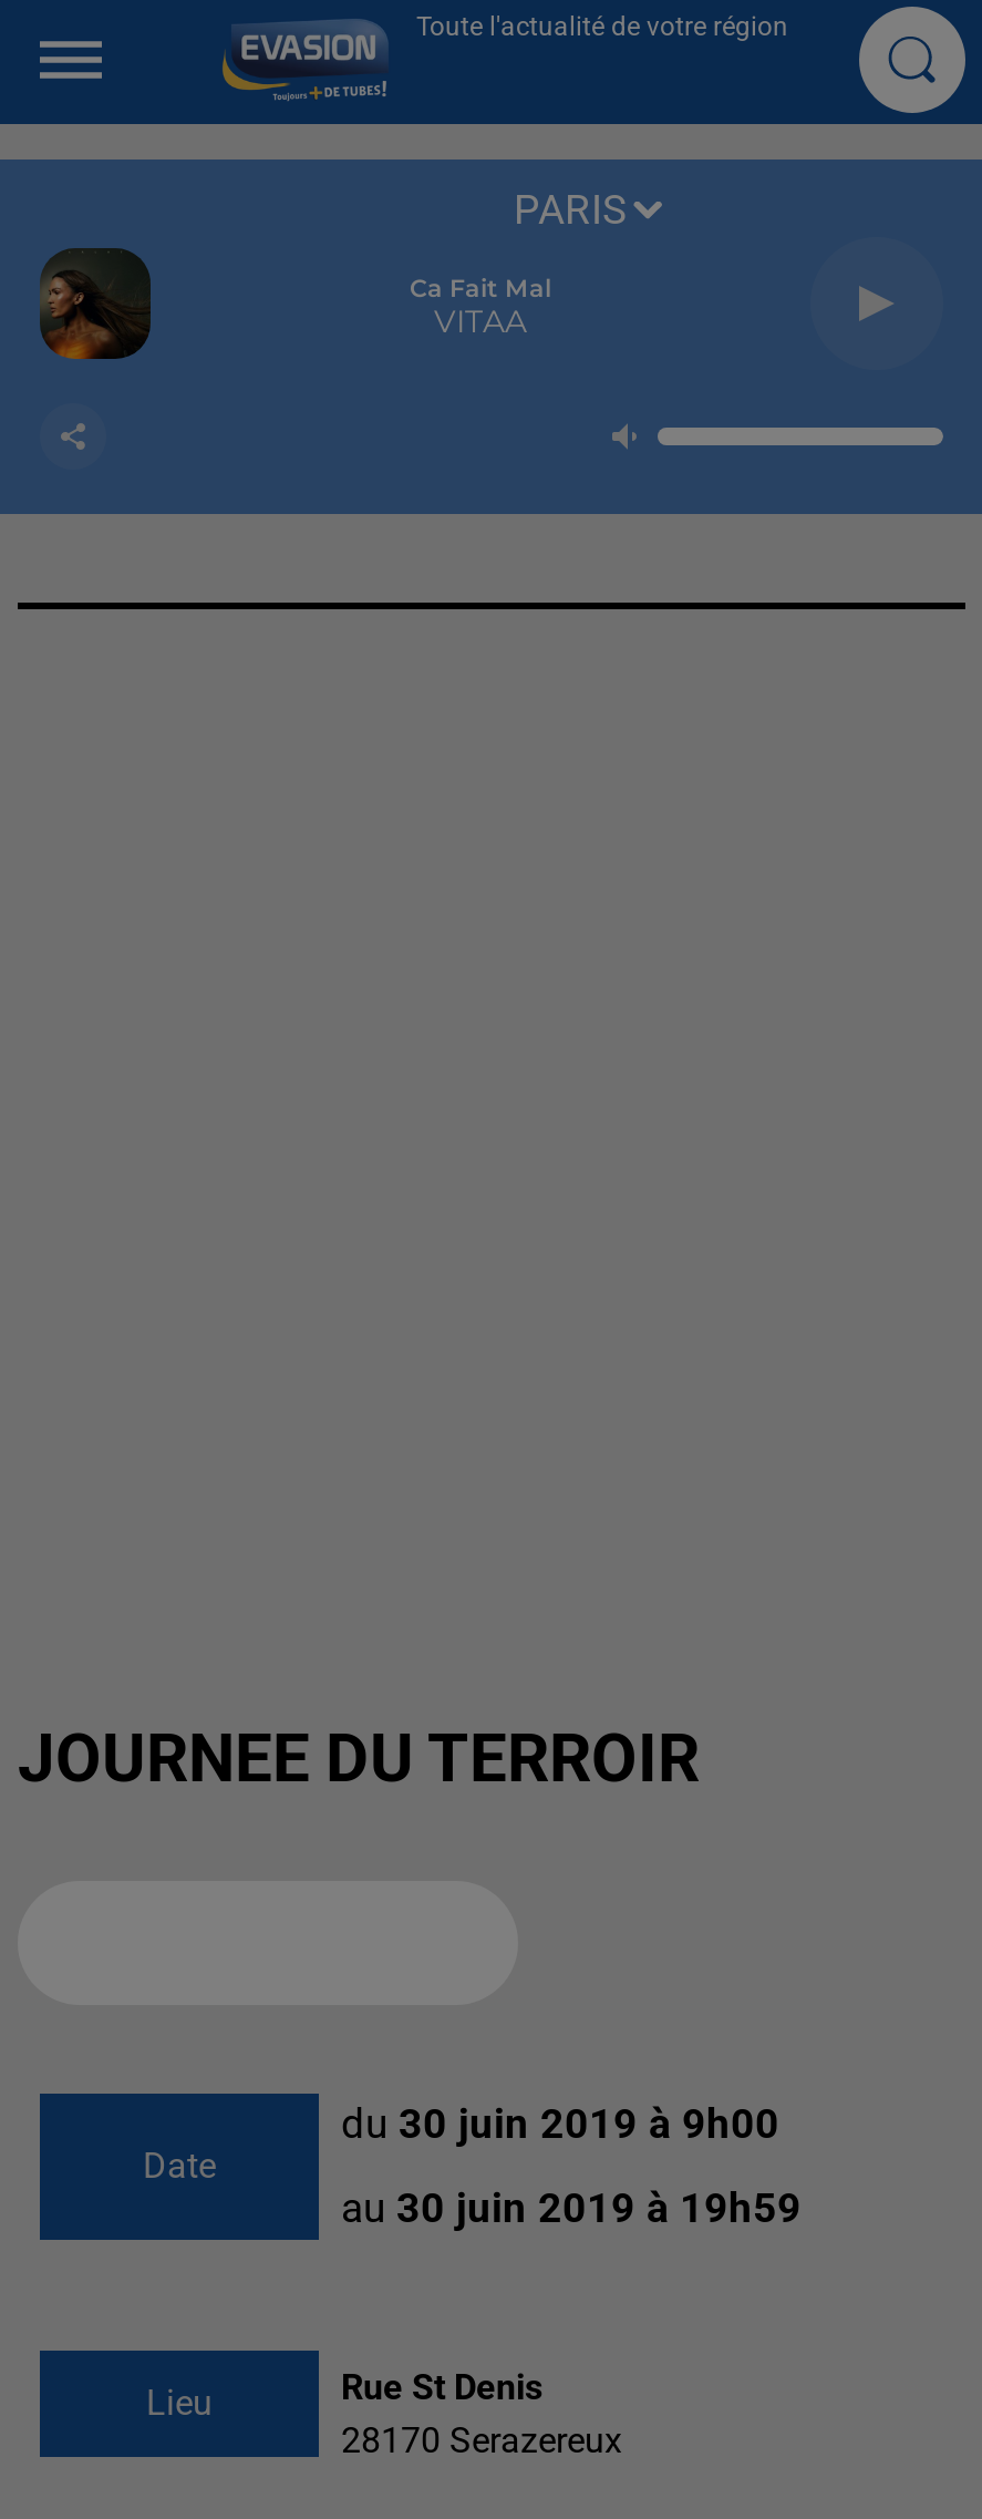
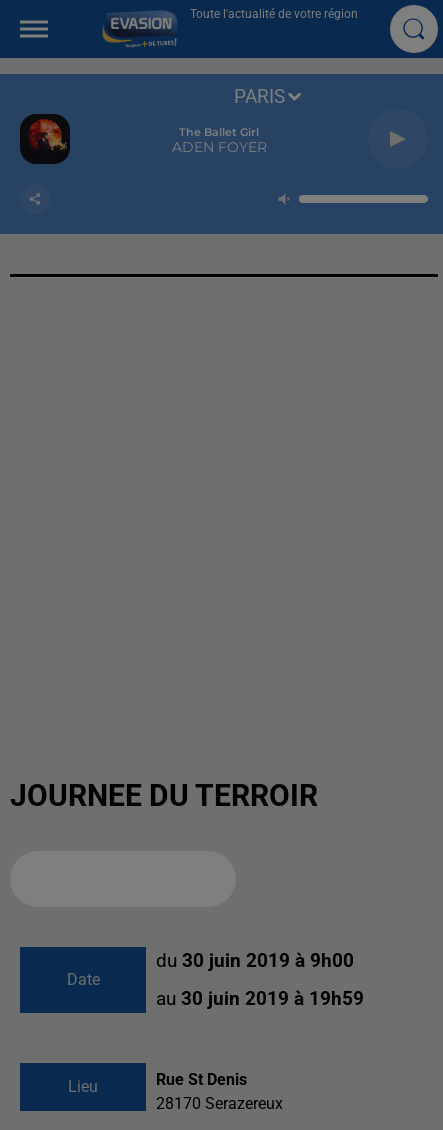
- [image]
+ [image]

- Ca Fait Mal
- VITAA
+ The Ballet Girl
+ ADEN FOYER
